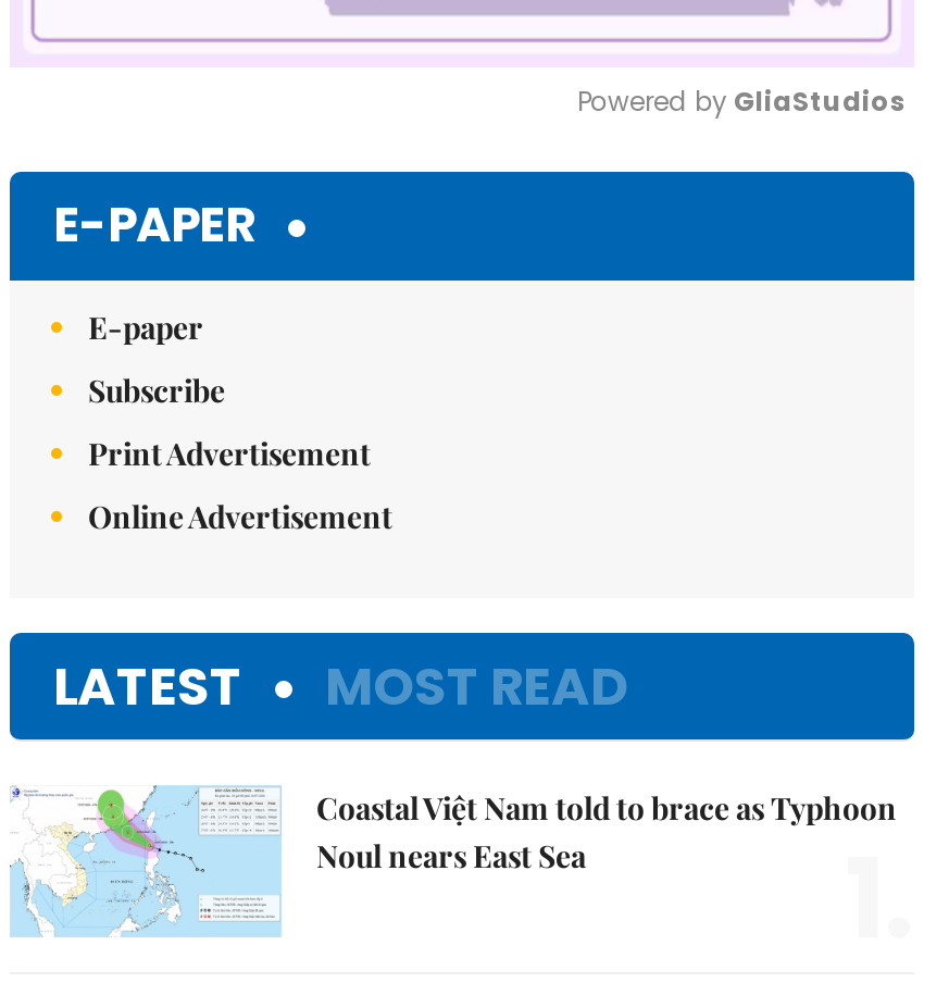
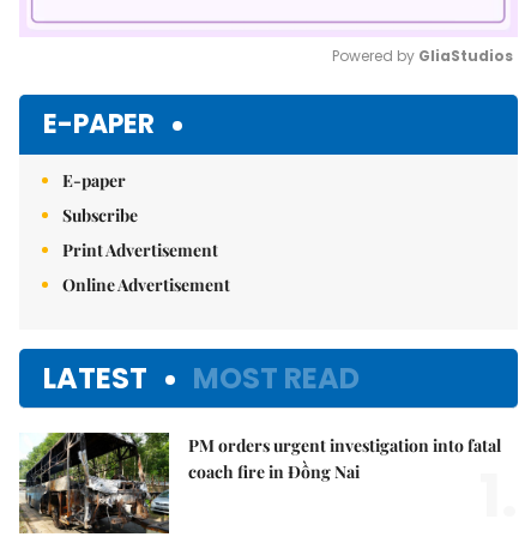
- [image]
- Coastal Việt Nam told to brace as Typhoon
- Noul nears East Sea
+ [image]
+ PM orders urgent investigation into fatal
+ coach fire in Đồng Nai
